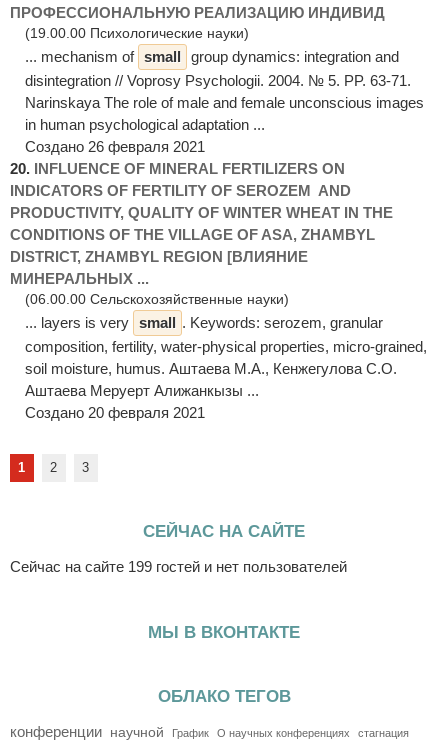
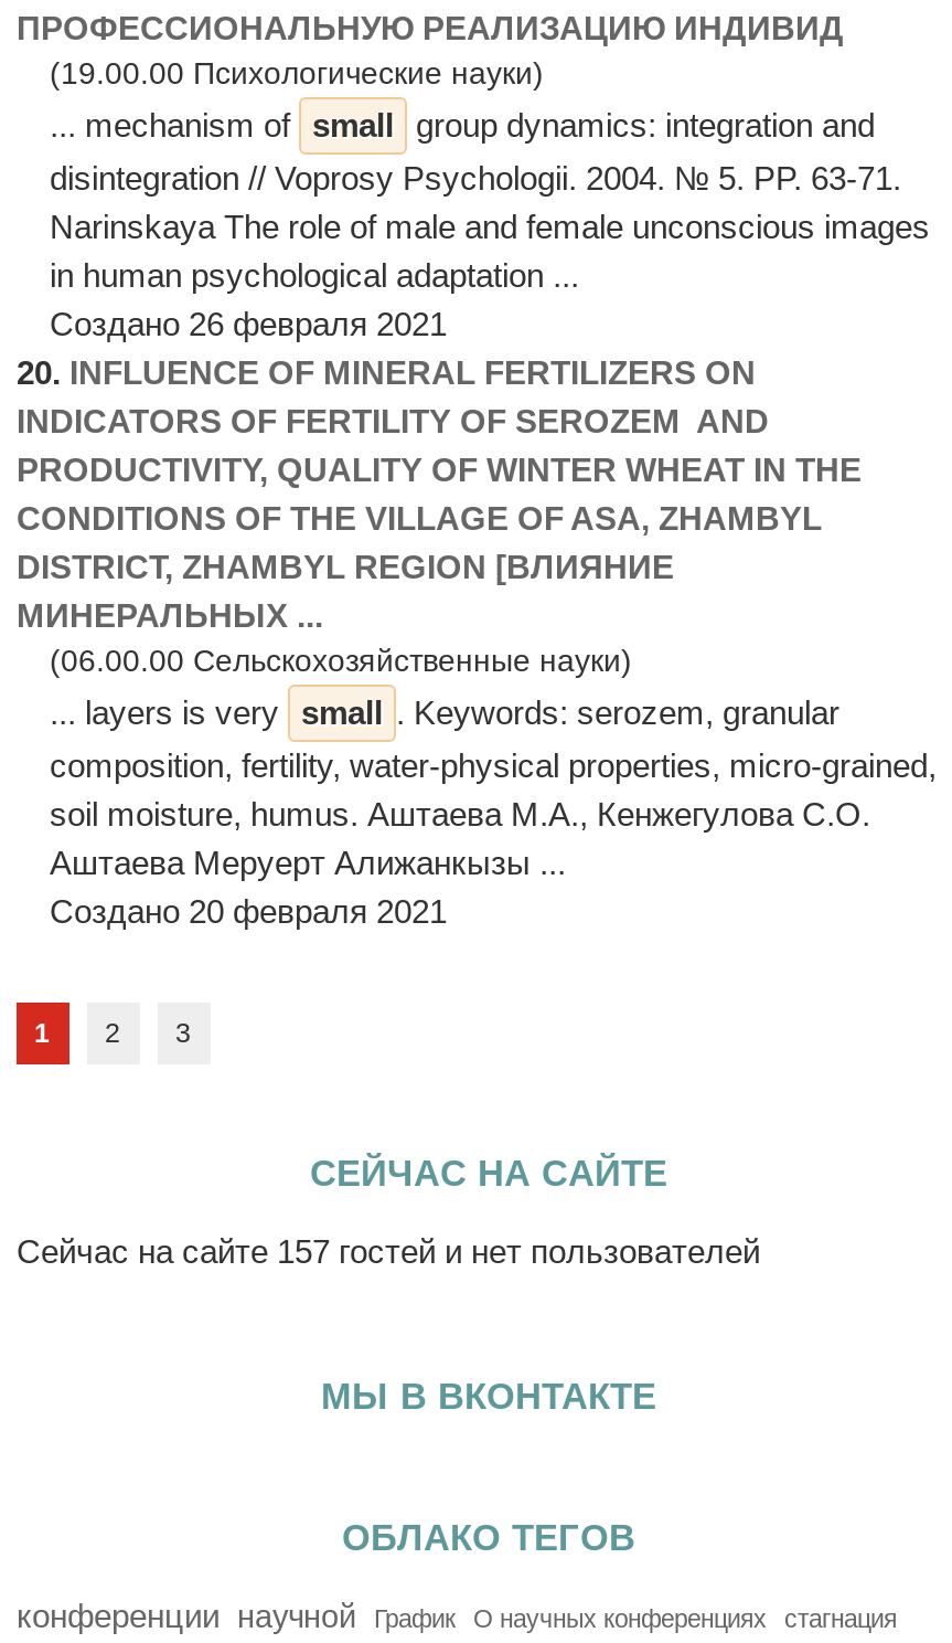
- Сейчас на сайте 199 гостей и нет пользователей
+ Сейчас на сайте 157 гостей и нет пользователей
